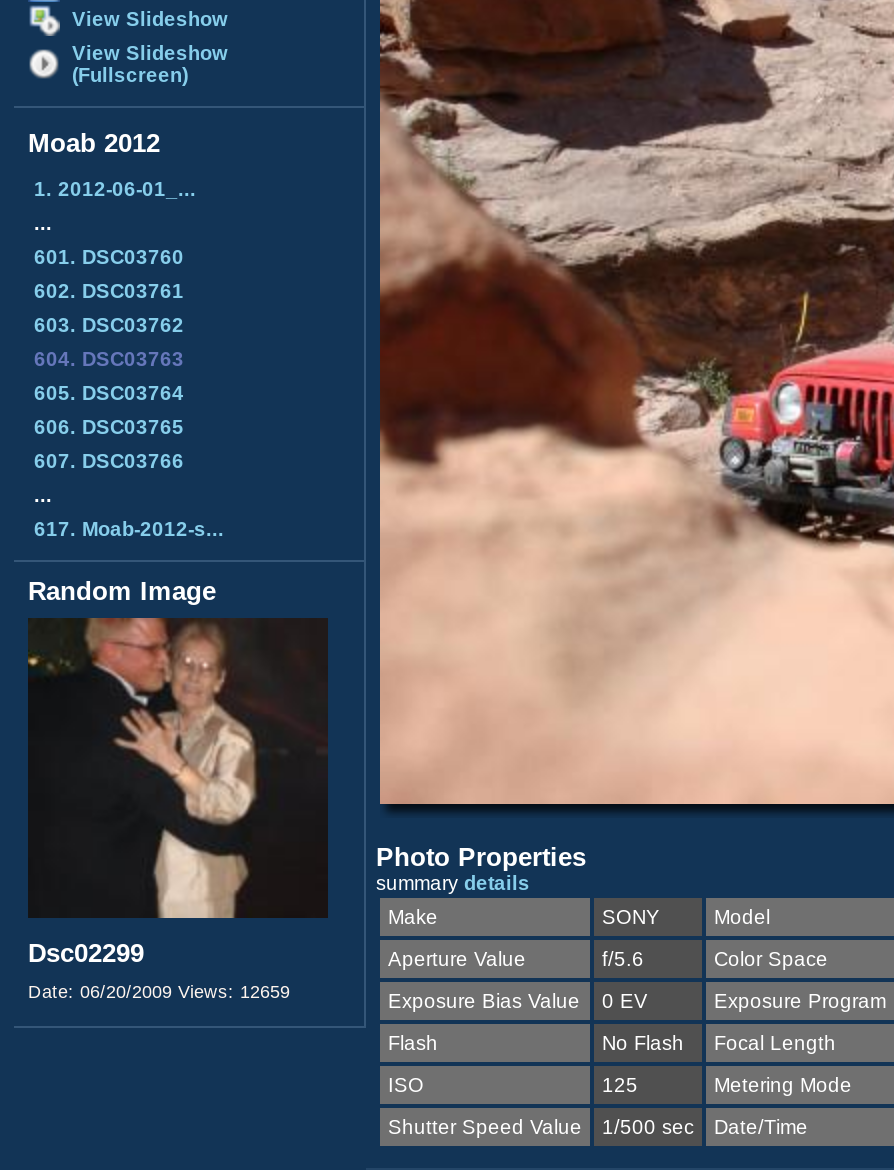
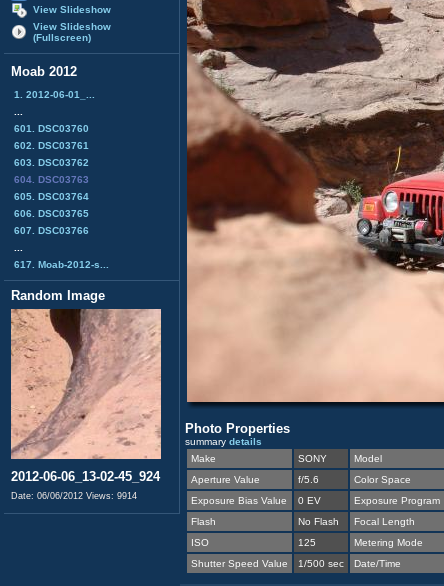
- [image]
- Dsc02299
+ [image]
+ 2012-06-06_13-02-45_924

- Date: 06/20/2009 Views: 12659
+ Date: 06/06/2012 Views: 9914
